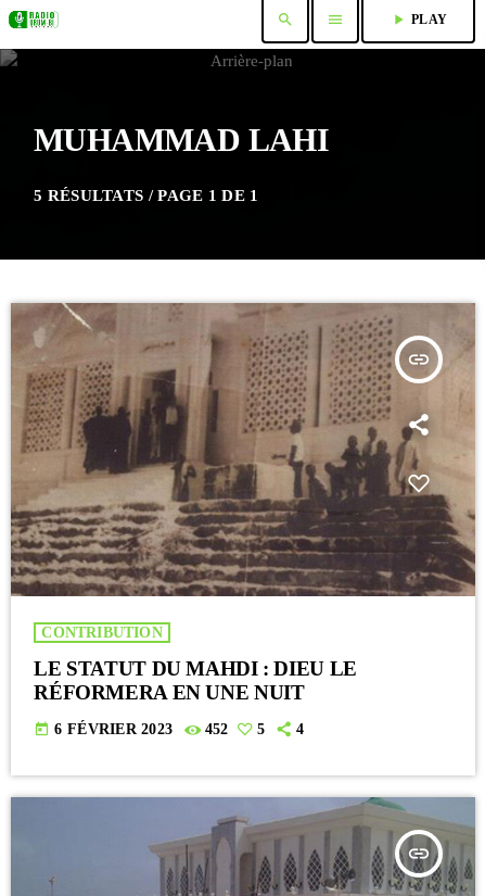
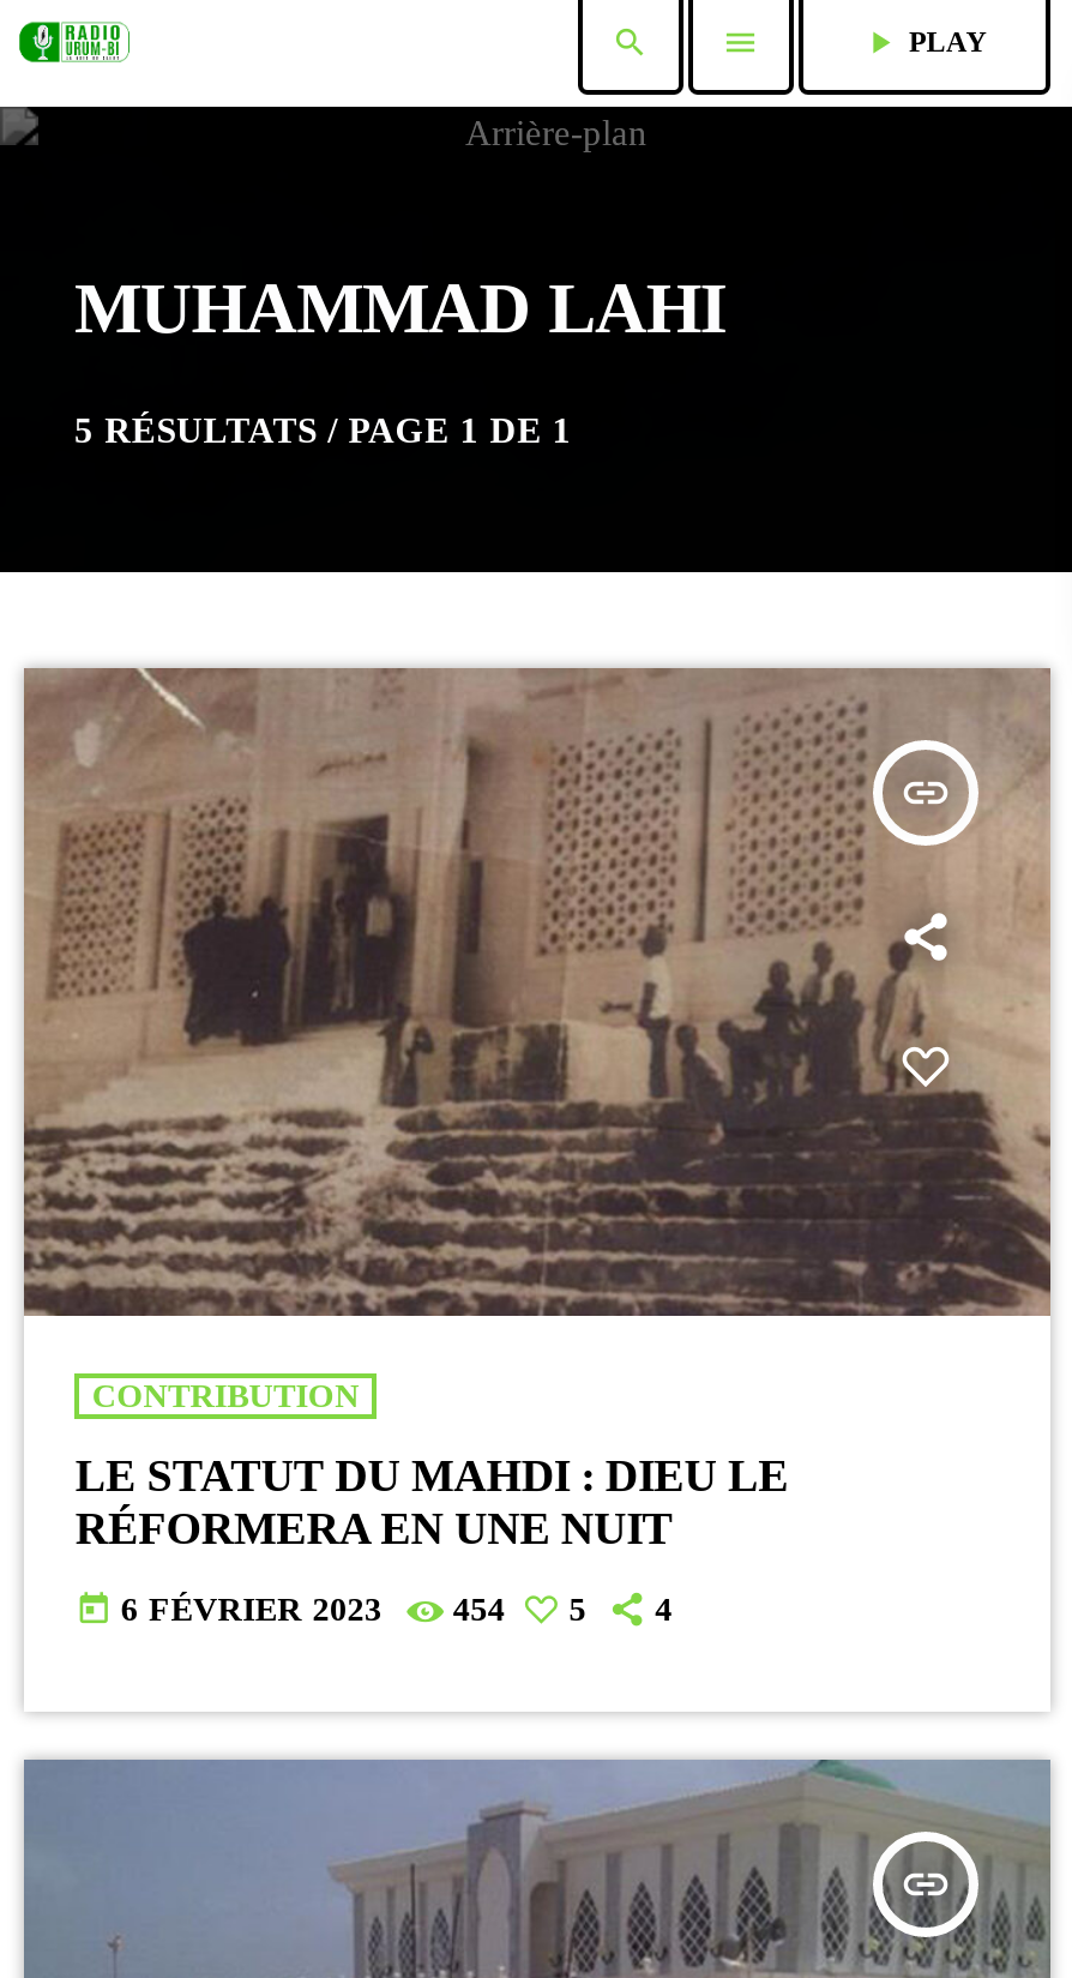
- 452
+ 454
